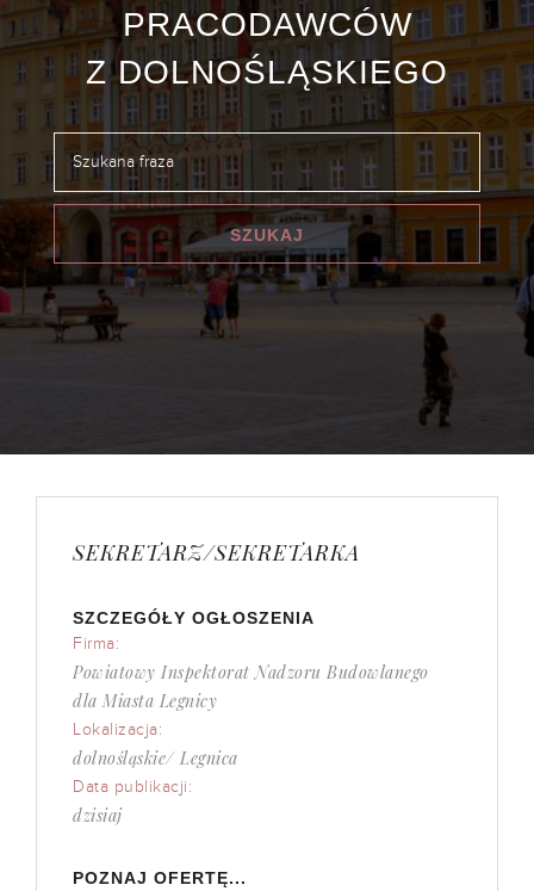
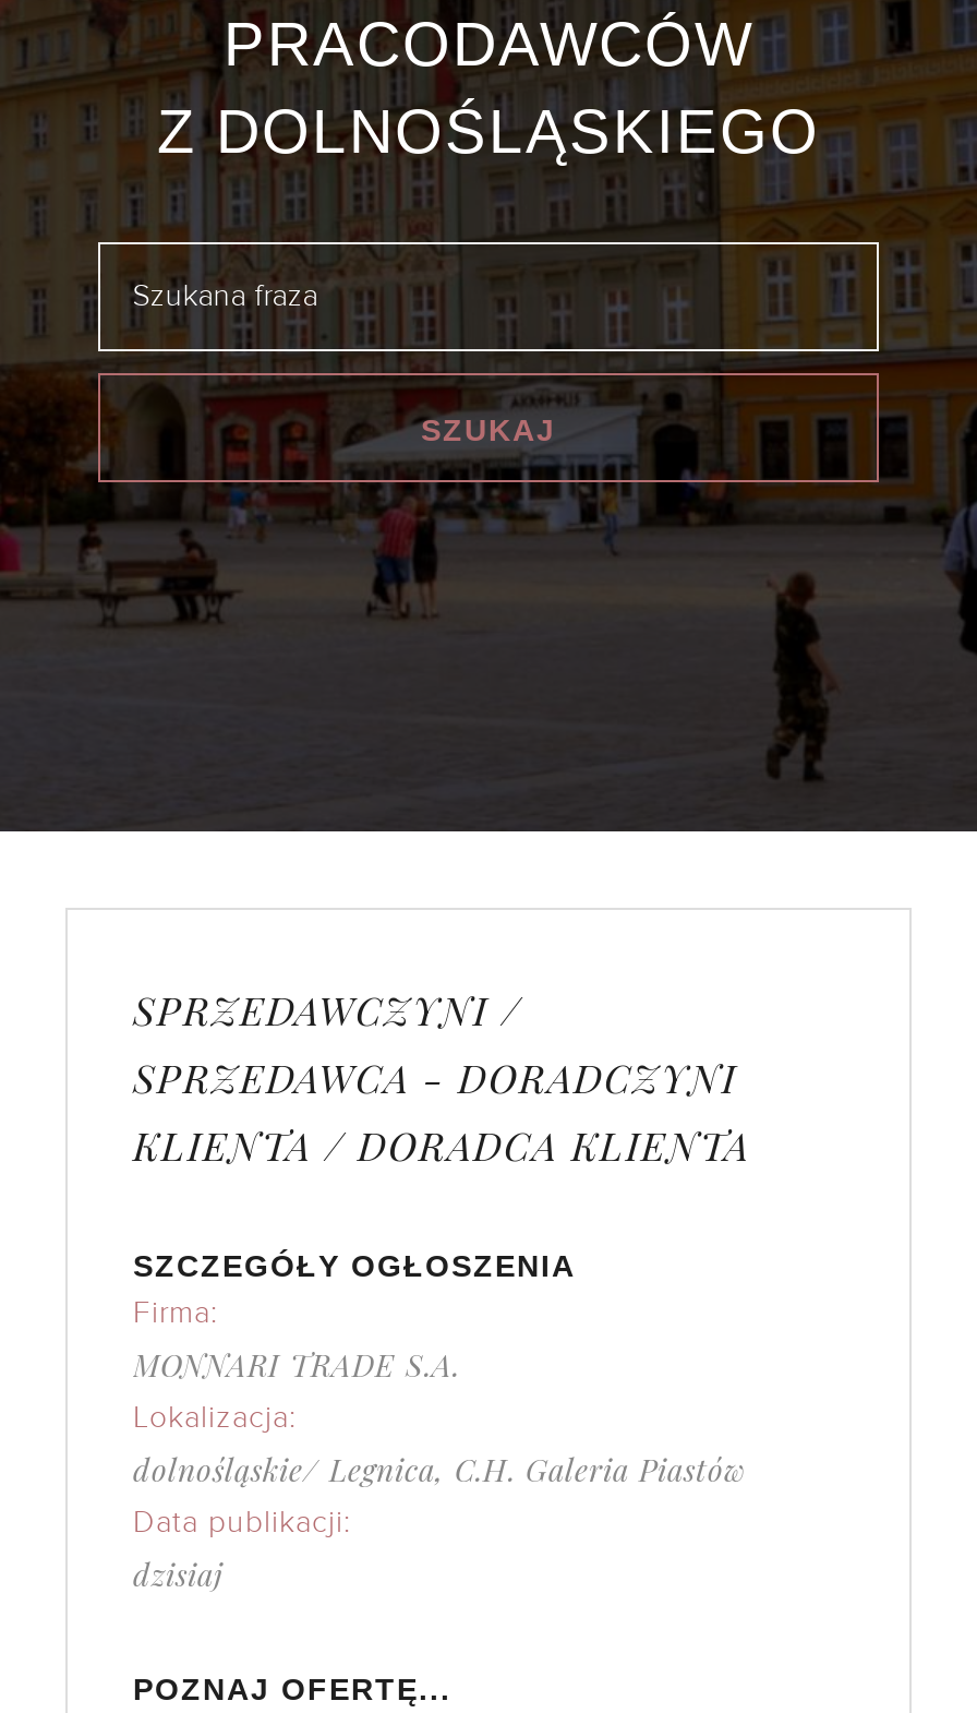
- SEKRETARZ/SEKRETARKA
+ SPRZEDAWCZYNI /
+ SPRZEDAWCA - DORADCZYNI
+ KLIENTA / DORADCA KLIENTA

moved down: SZCZEGÓŁY OGŁOSZENIA | Firma:

- Powiatowy Inspektorat Nadzoru Budowlanego
- dla Miasta Legnicy
+ MONNARI TRADE S.A.

- dolnośląskie/ Legnica
+ dolnośląskie/ Legnica, C.H. Galeria Piastów
